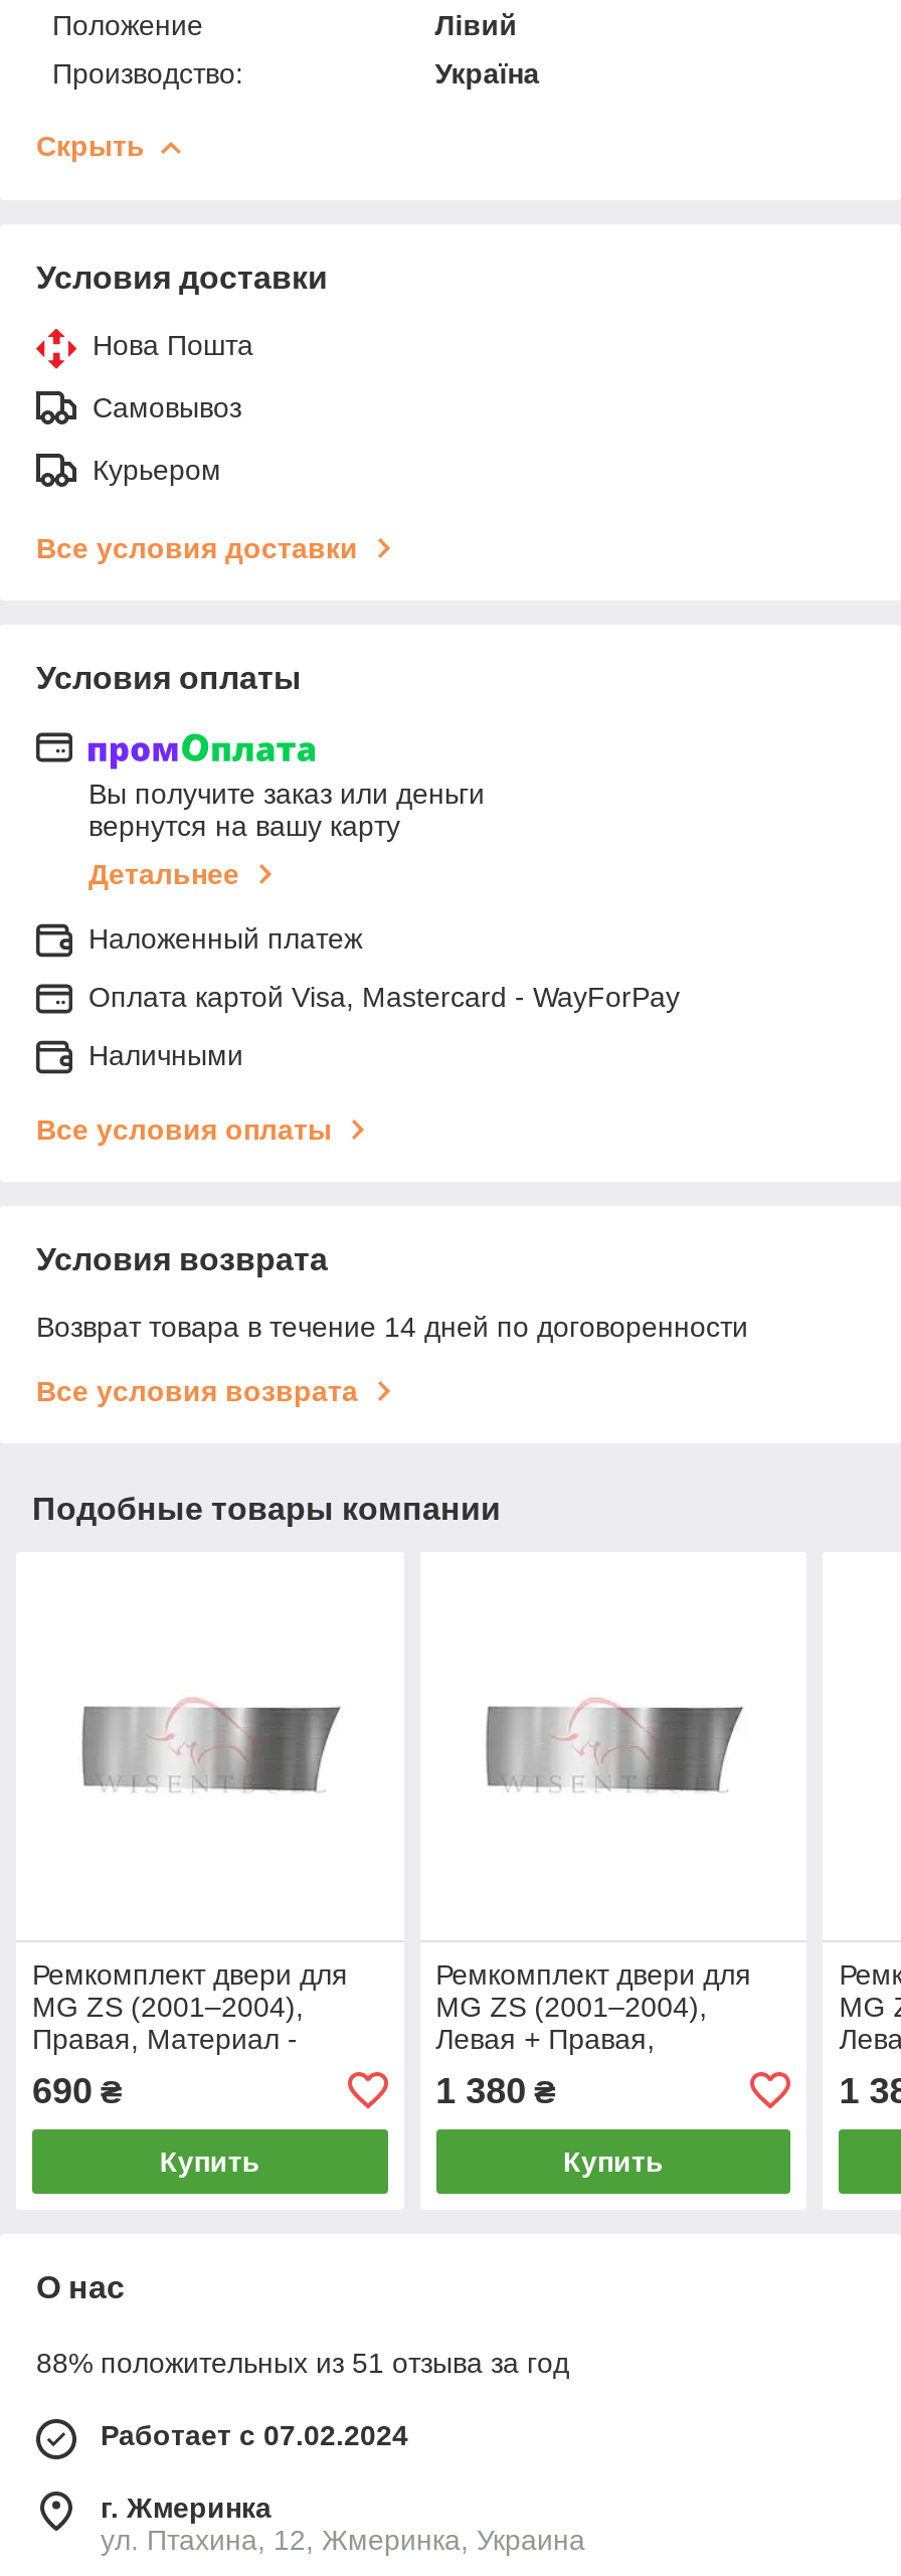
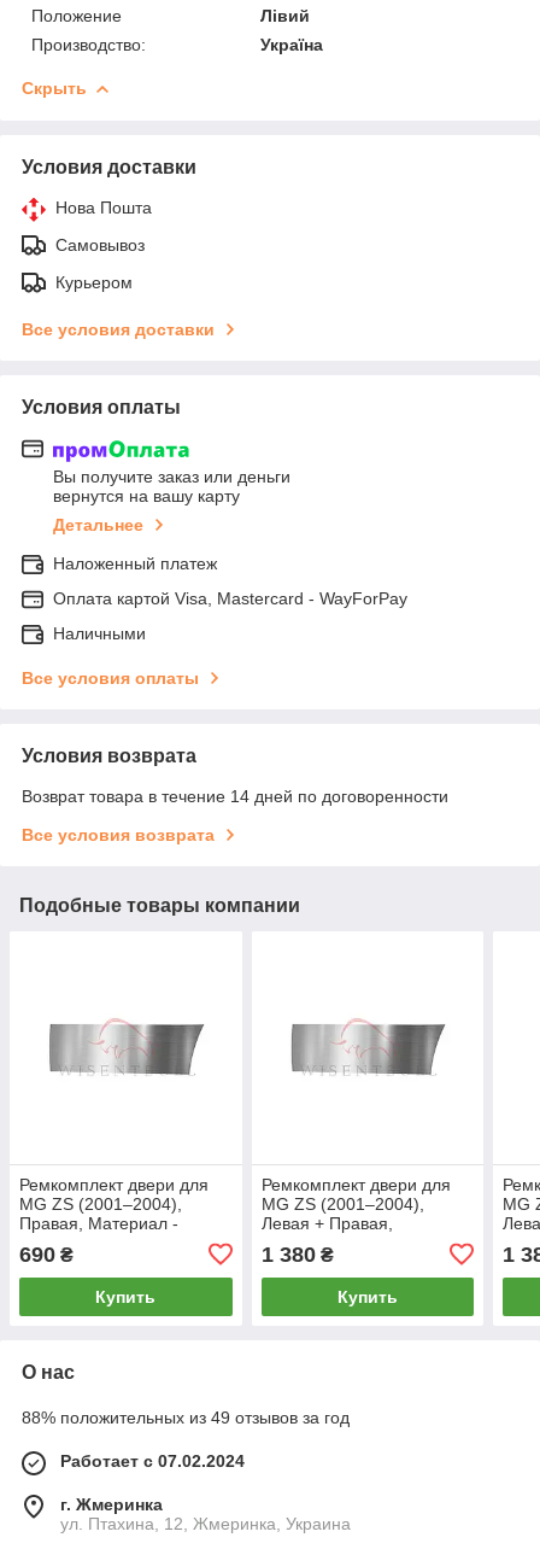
- 88% положительных из 51 отзыва за год
+ 88% положительных из 49 отзывов за год
